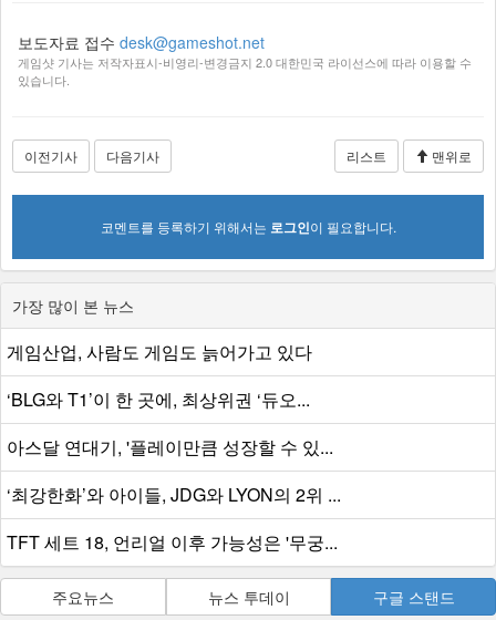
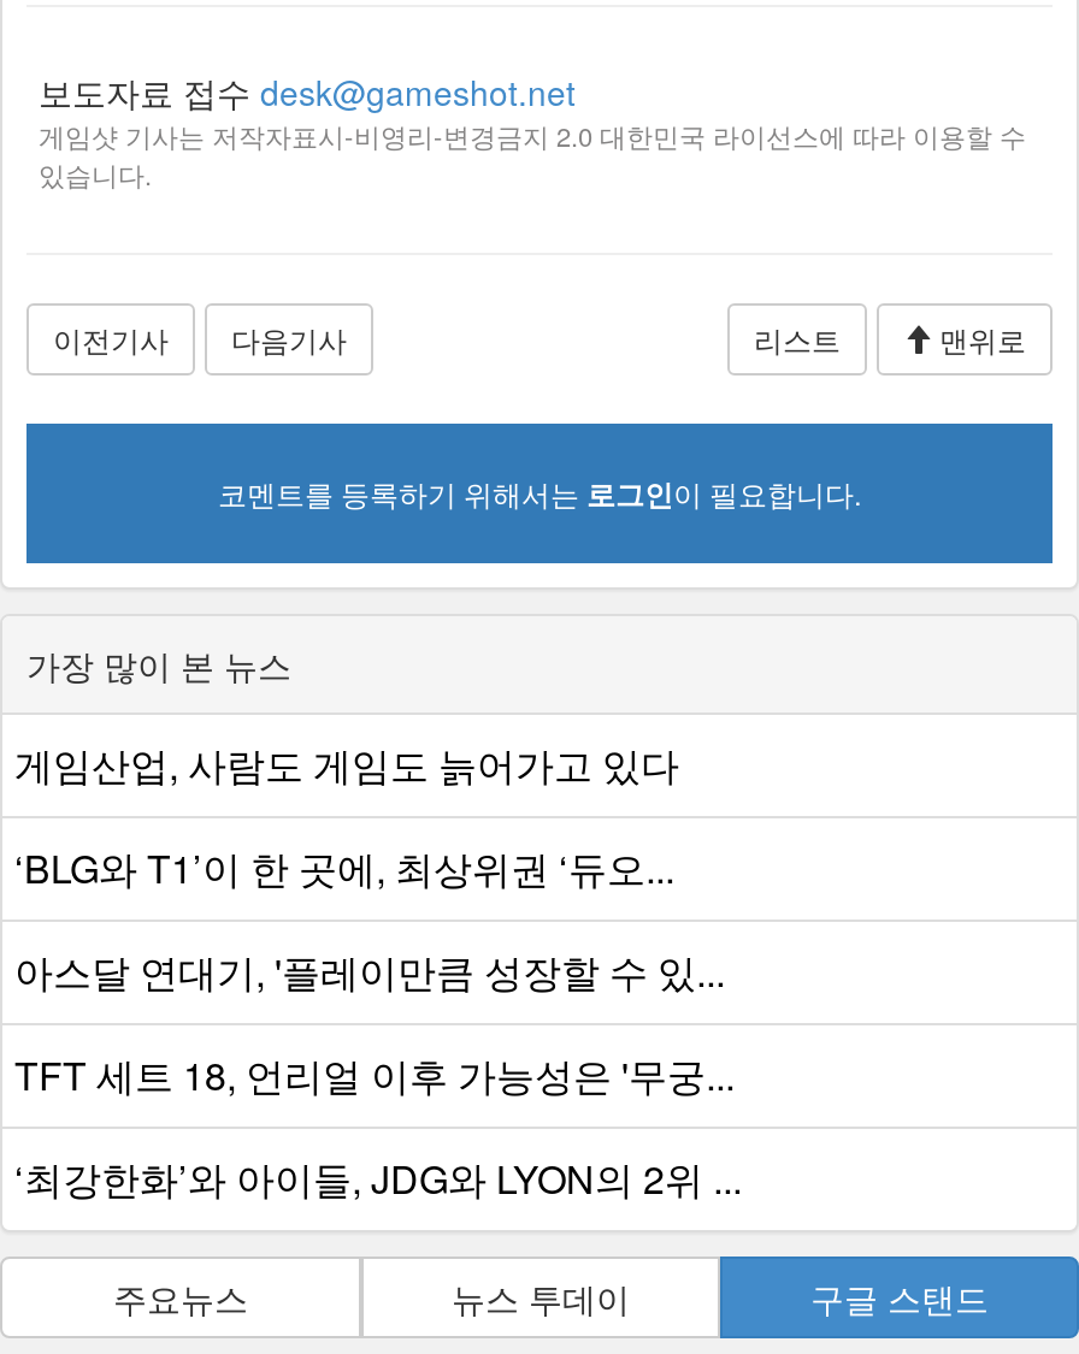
moved down: ‘최강한화’와 아이들, JDG와 LYON의 2위 ...

moved up: TFT 세트 18, 언리얼 이후 가능성은 '무궁...
